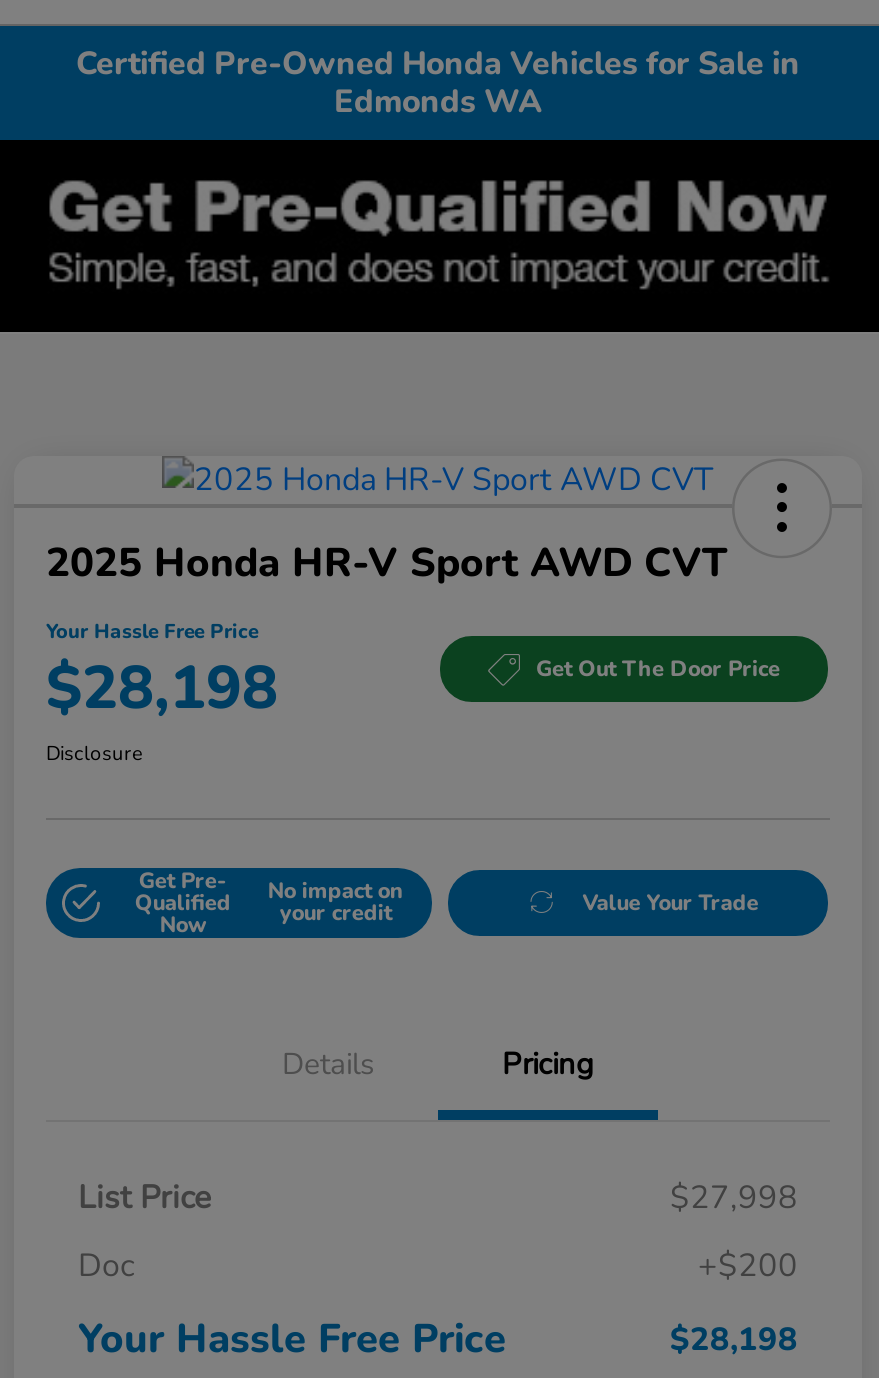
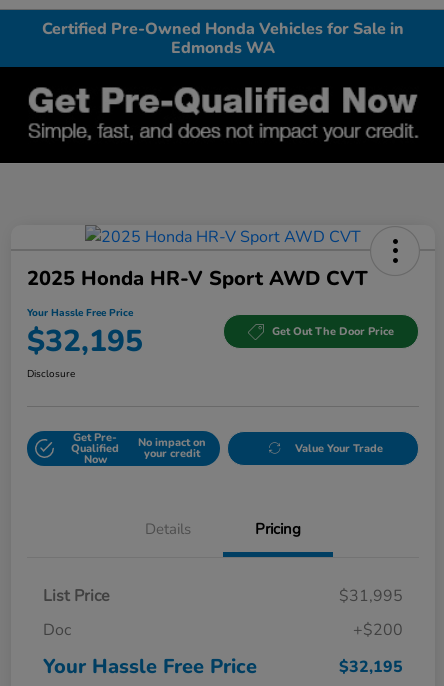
- $28,198
+ $32,195

- $27,998
+ $31,995

- $28,198
+ $32,195
